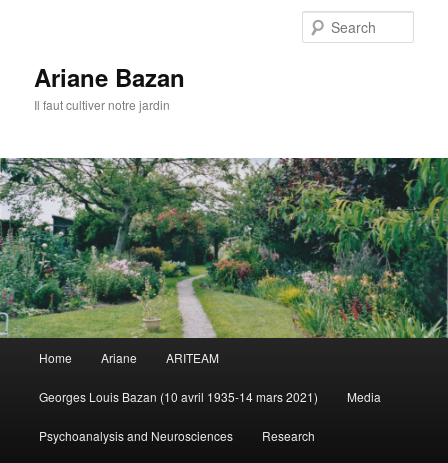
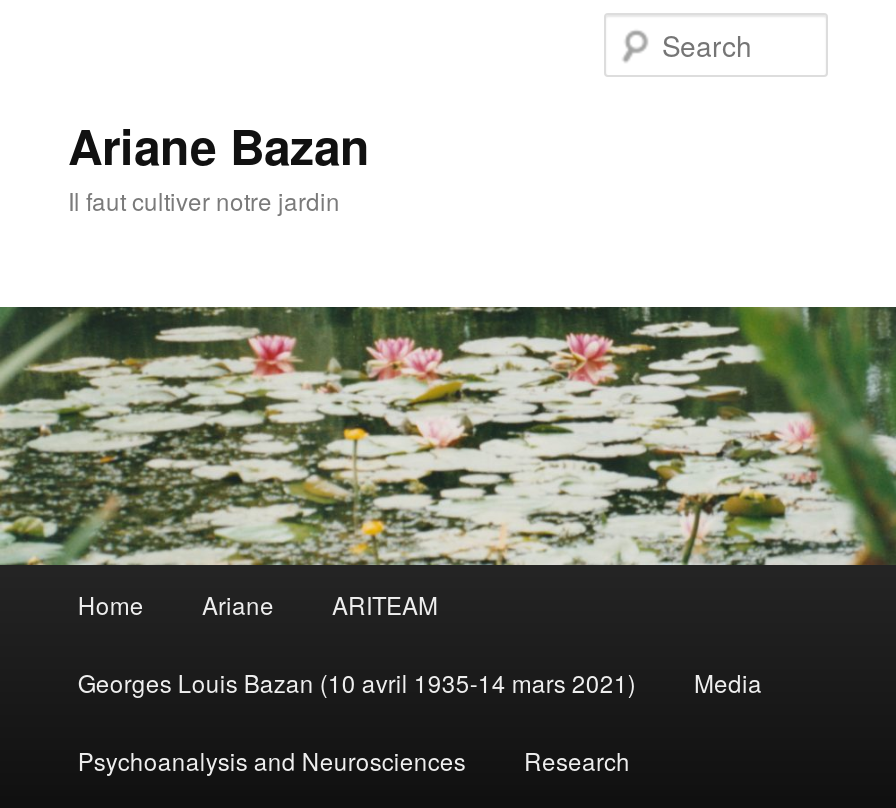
- [image]
+ [image]
